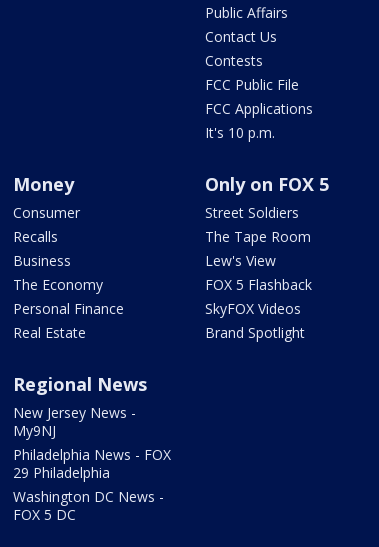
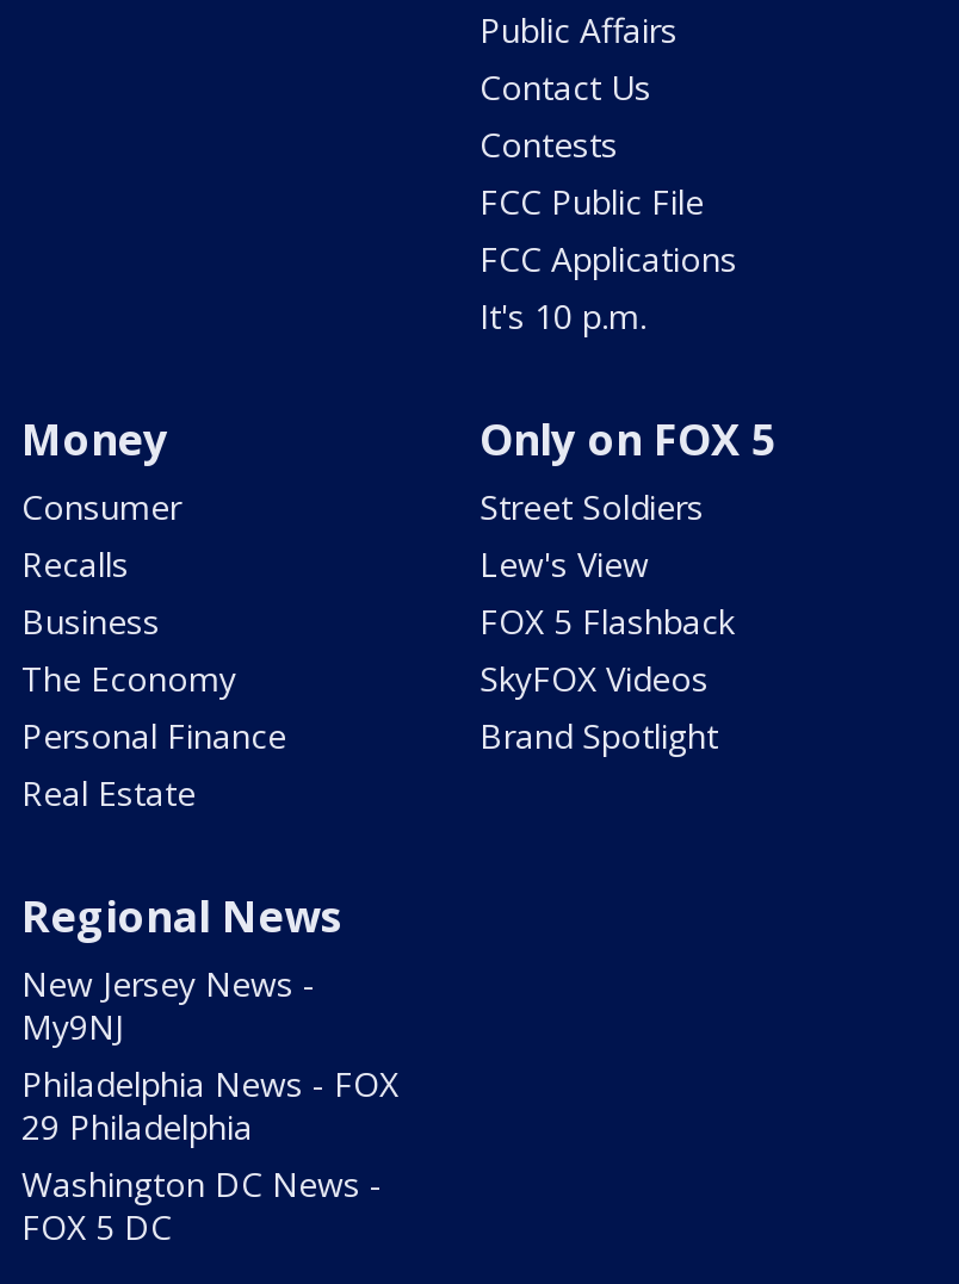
- The Tape Room

moved up: Lew's View | FOX 5 Flashback | SkyFOX Videos | Brand Spotlight
